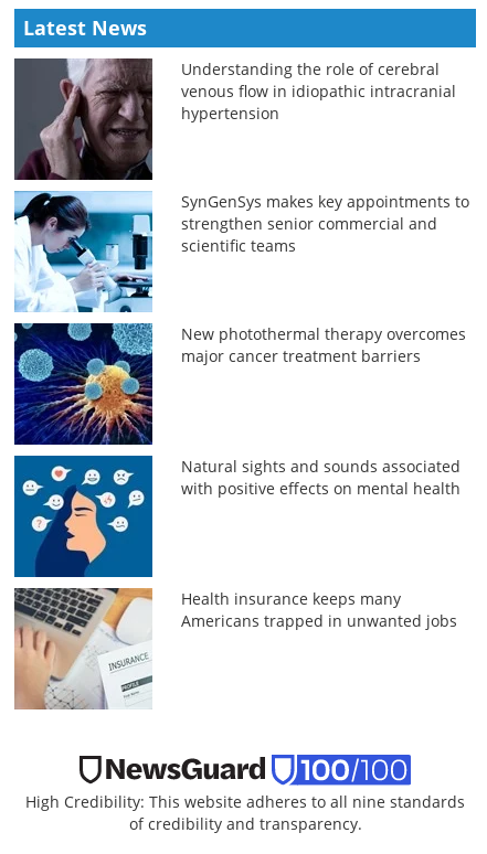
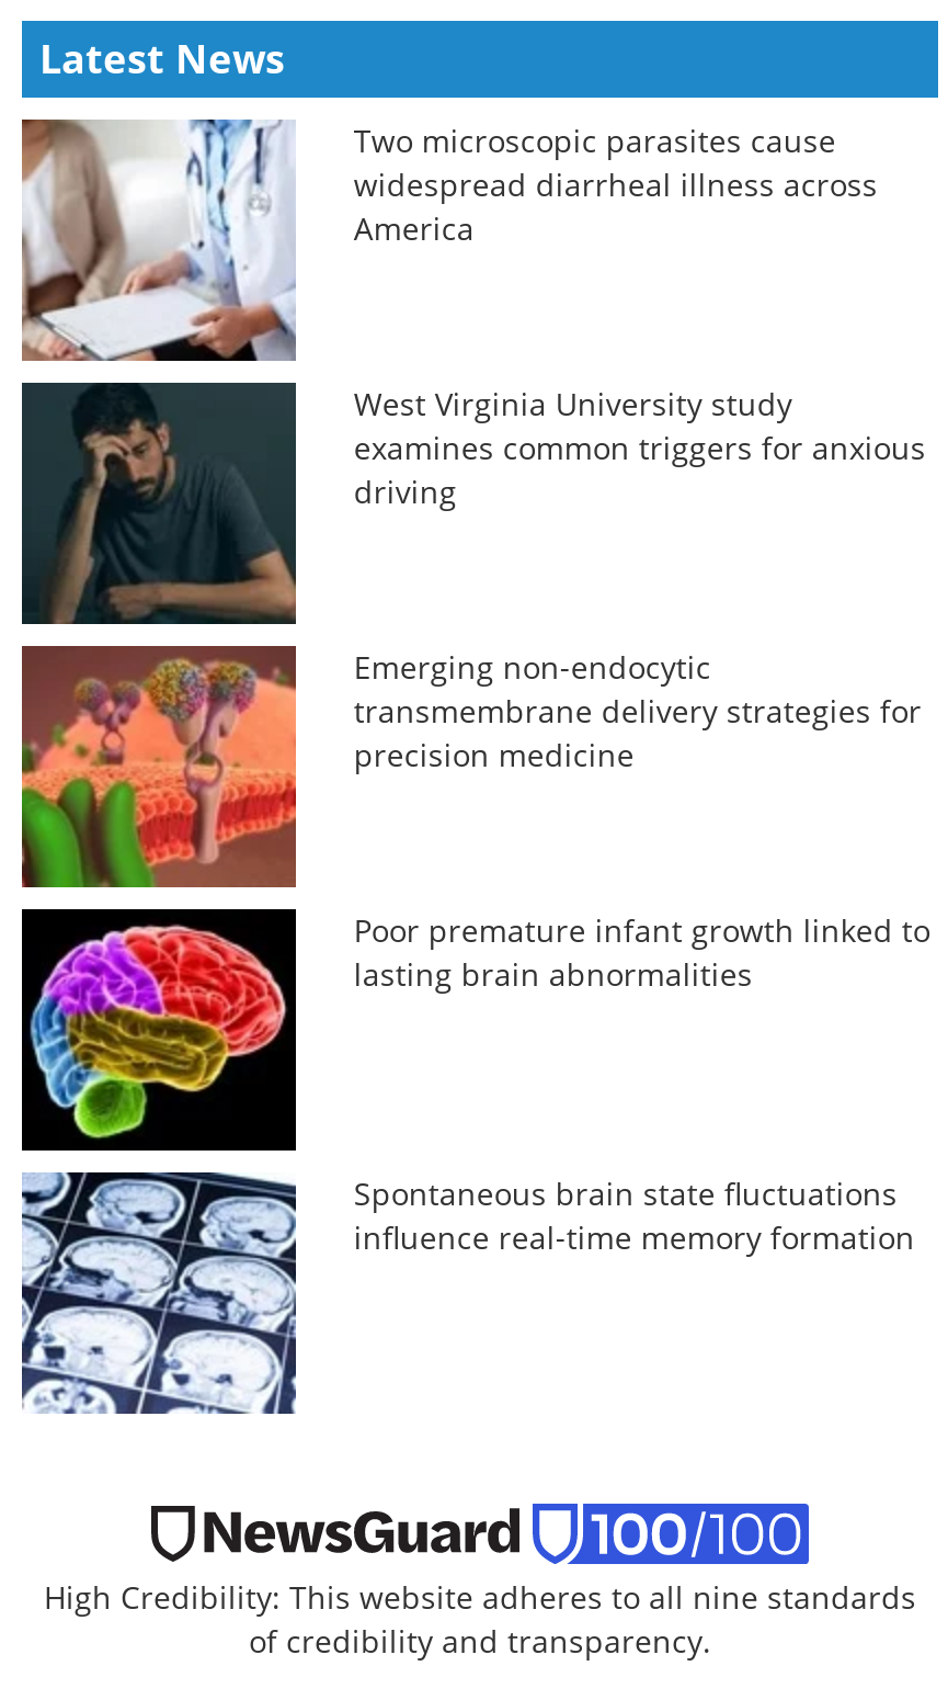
- [image]
- Understanding the role of cerebral
- venous flow in idiopathic intracranial
- hypertension
+ [image]
+ Two microscopic parasites cause
+ widespread diarrheal illness across
+ America

- [image]
- SynGenSys makes key appointments to
- strengthen senior commercial and
- scientific teams
+ [image]
+ West Virginia University study
+ examines common triggers for anxious
+ driving

- [image]
- New photothermal therapy overcomes
- major cancer treatment barriers
+ [image]
+ Emerging non-endocytic
+ transmembrane delivery strategies for
+ precision medicine

- [image]
- Natural sights and sounds associated
- with positive effects on mental health
+ [image]
+ Poor premature infant growth linked to
+ lasting brain abnormalities

- [image]
- Health insurance keeps many
- Americans trapped in unwanted jobs
+ [image]
+ Spontaneous brain state fluctuations
+ influence real-time memory formation
